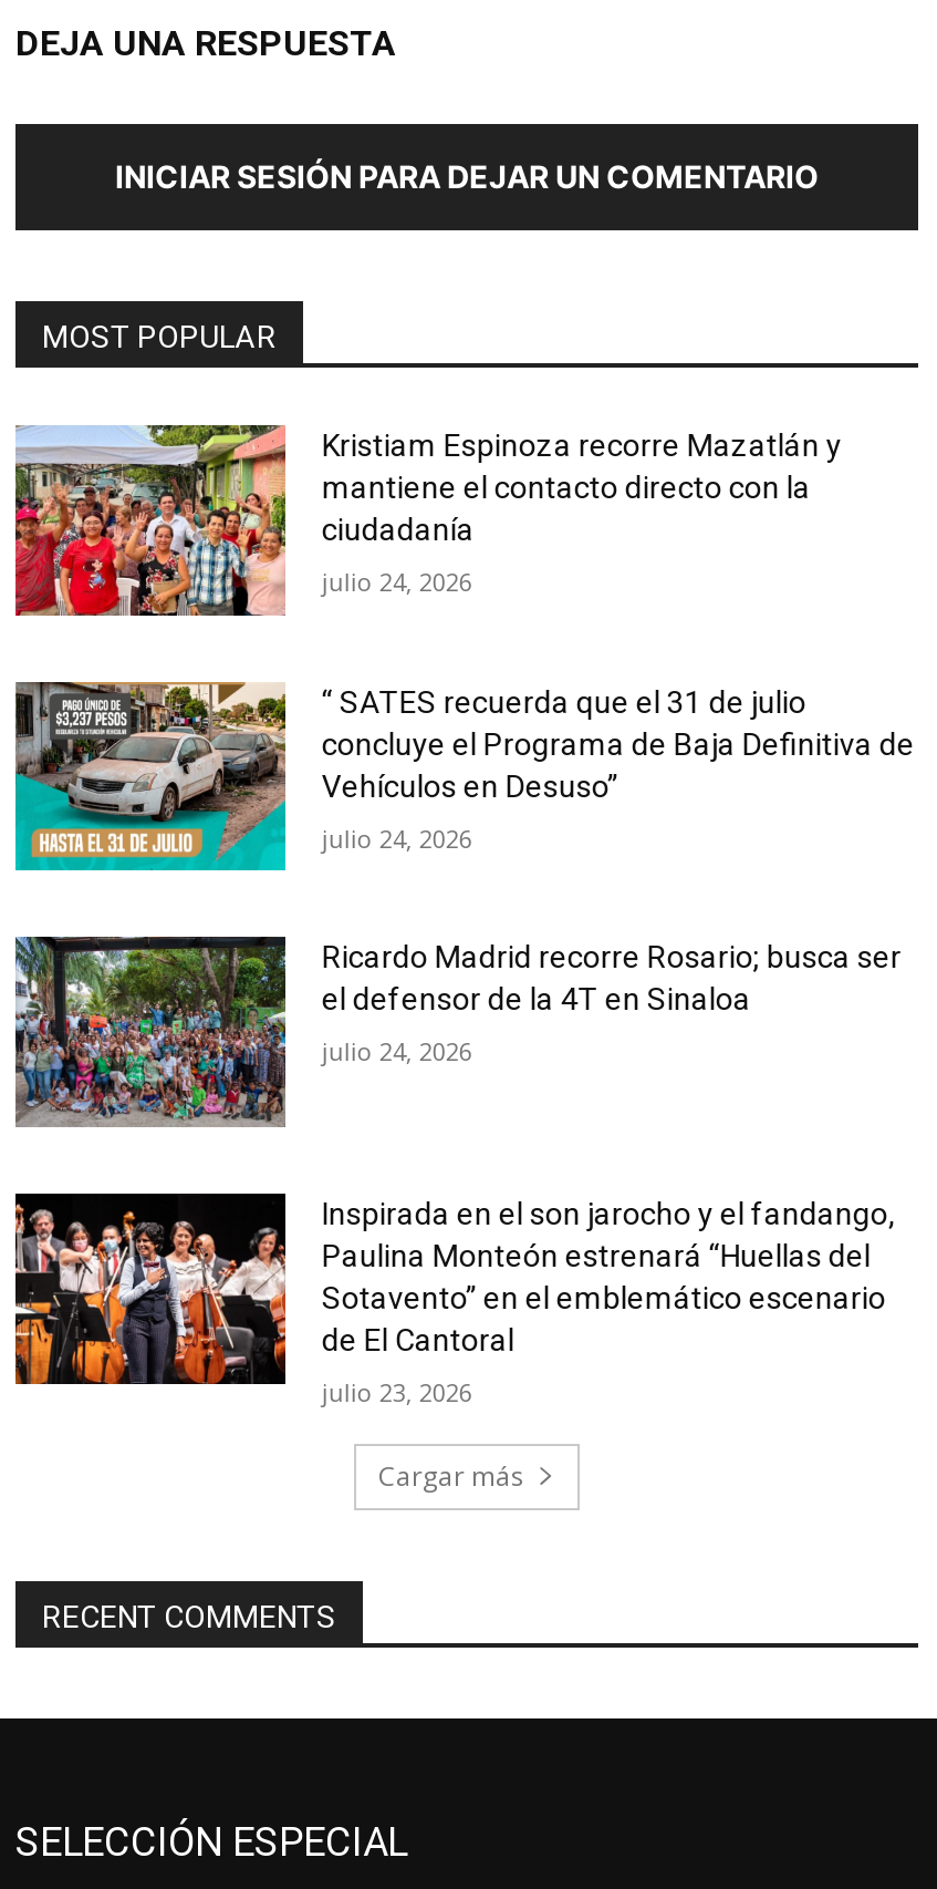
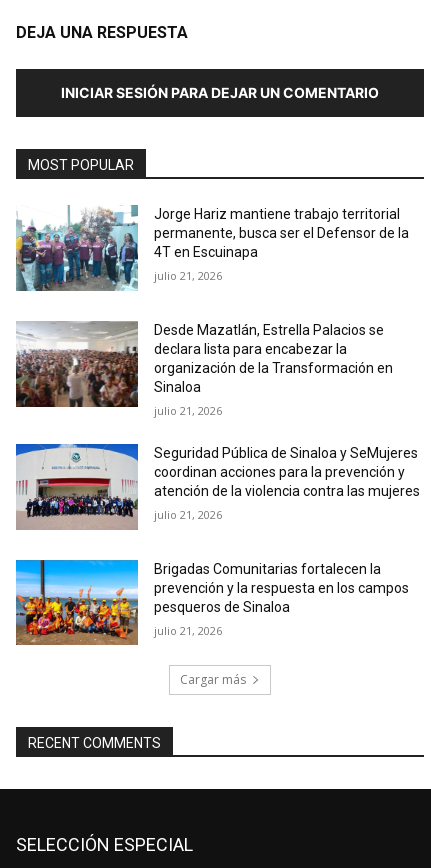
- [image]
- Kristiam Espinoza recorre Mazatlán y
- mantiene el contacto directo con la
- ciudadanía
+ [image]
+ Jorge Hariz mantiene trabajo territorial
+ permanente, busca ser el Defensor de la
+ 4T en Escuinapa

- julio 24, 2026
+ julio 21, 2026

- [image]
- “ SATES recuerda que el 31 de julio
- concluye el Programa de Baja Definitiva de
- Vehículos en Desuso”
+ [image]
+ Desde Mazatlán, Estrella Palacios se
+ declara lista para encabezar la
+ organización de la Transformación en
+ Sinaloa

- julio 24, 2026
+ julio 21, 2026

- [image]
- Ricardo Madrid recorre Rosario; busca ser
- el defensor de la 4T en Sinaloa
+ [image]
+ Seguridad Pública de Sinaloa y SeMujeres
+ coordinan acciones para la prevención y
+ atención de la violencia contra las mujeres

- julio 24, 2026
+ julio 21, 2026

- [image]
- Inspirada en el son jarocho y el fandango,
- Paulina Monteón estrenará “Huellas del
- Sotavento” en el emblemático escenario
- de El Cantoral
+ [image]
+ Brigadas Comunitarias fortalecen la
+ prevención y la respuesta en los campos
+ pesqueros de Sinaloa

- julio 23, 2026
+ julio 21, 2026
